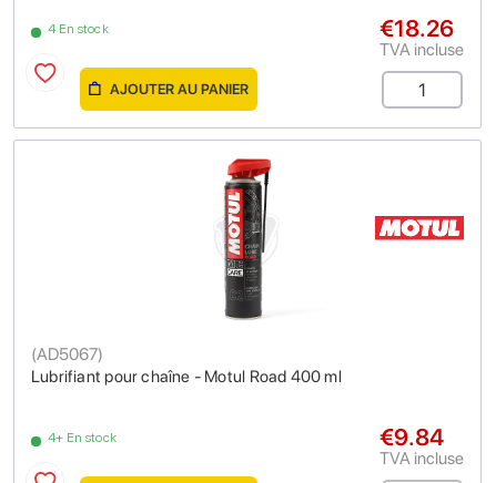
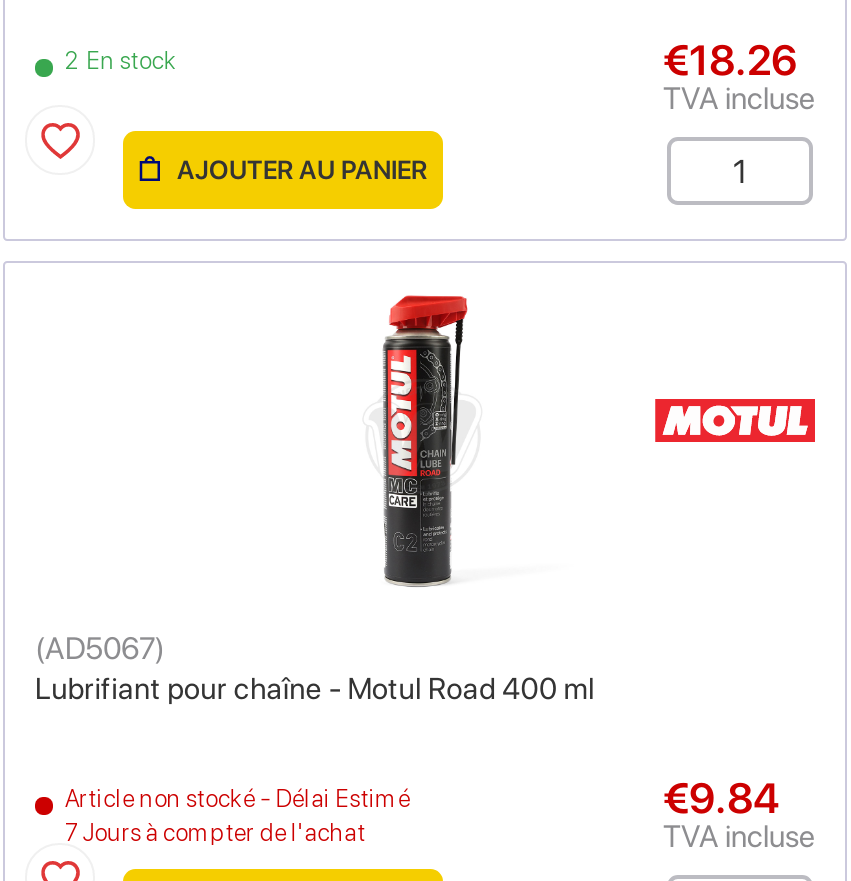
- 4 En stock
+ 2 En stock

- 4+ En stock
+ Article non stocké - Délai Estimé
+ 7 Jours à compter de l'achat
